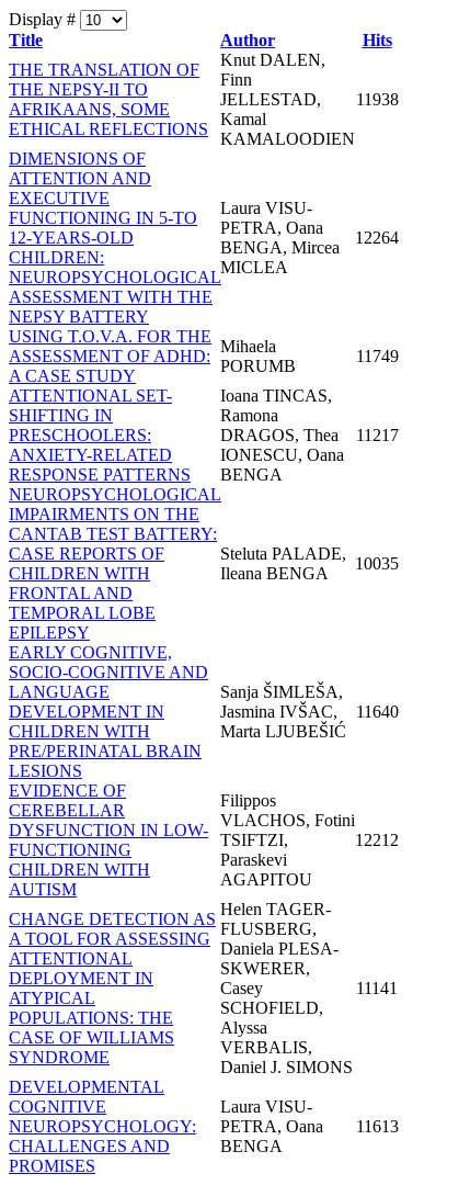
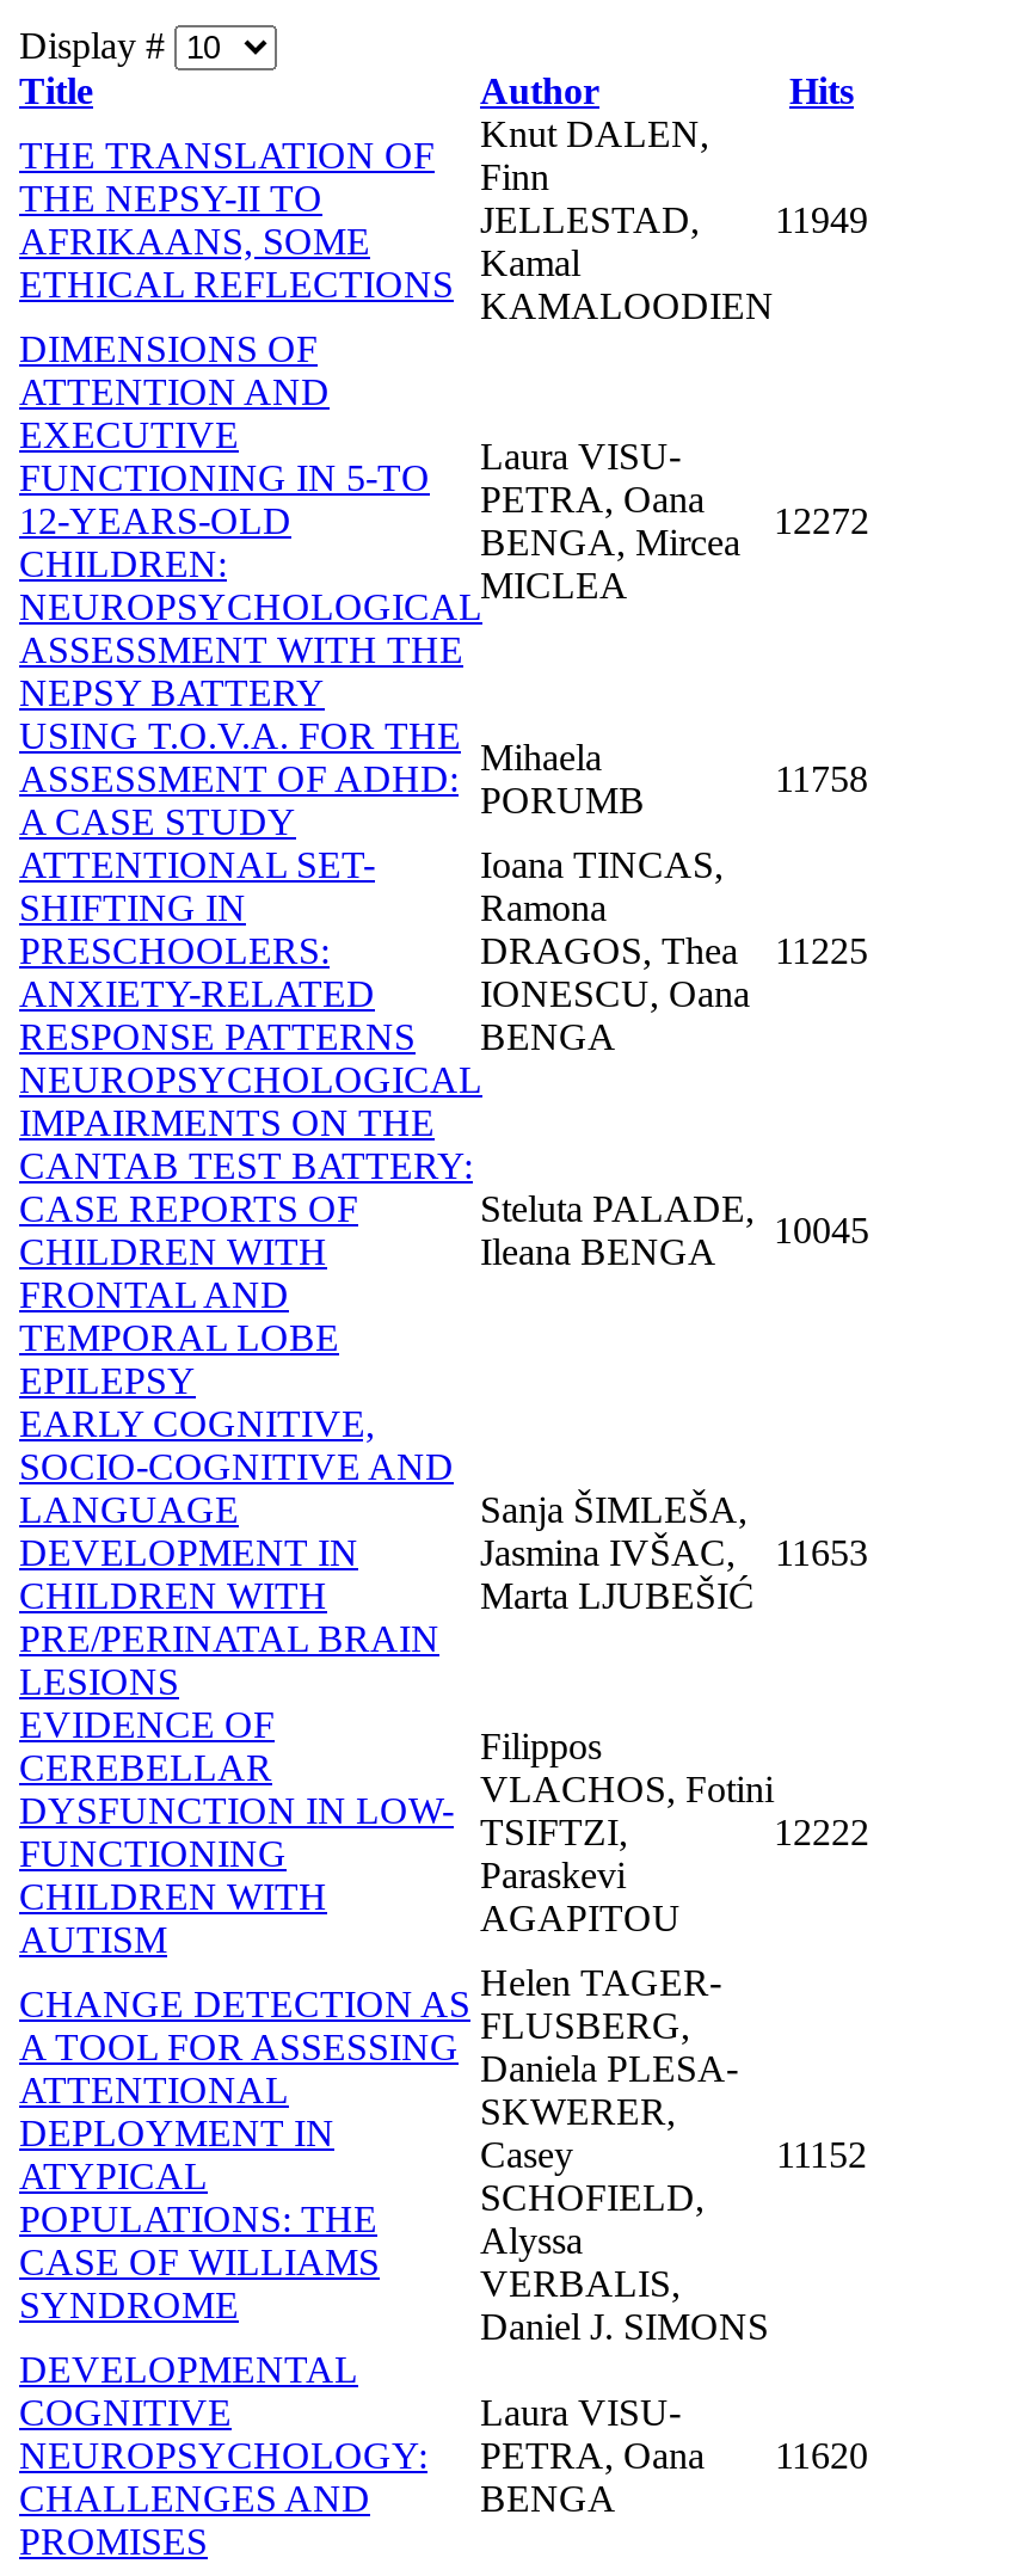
- JELLESTAD, 11938
+ JELLESTAD, 11949

- 12264
+ 12272

- 11749
+ 11758

- DRAGOS, Thea 11217
+ DRAGOS, Thea 11225

- 10035
+ 10045

- Jasmina IVŠAC, 11640
+ Jasmina IVŠAC, 11653

- 12212
+ 12222

- 11141
+ 11152

- NEUROPSYCHOLOGY: PETRA, Oana 11613
+ NEUROPSYCHOLOGY: PETRA, Oana 11620
